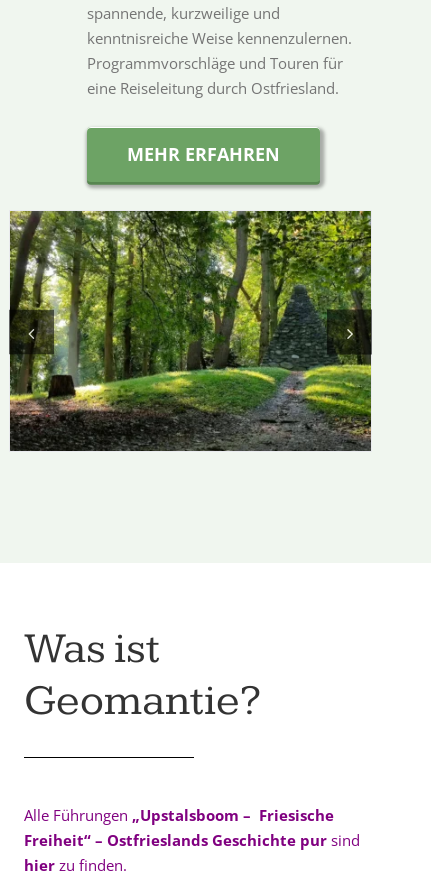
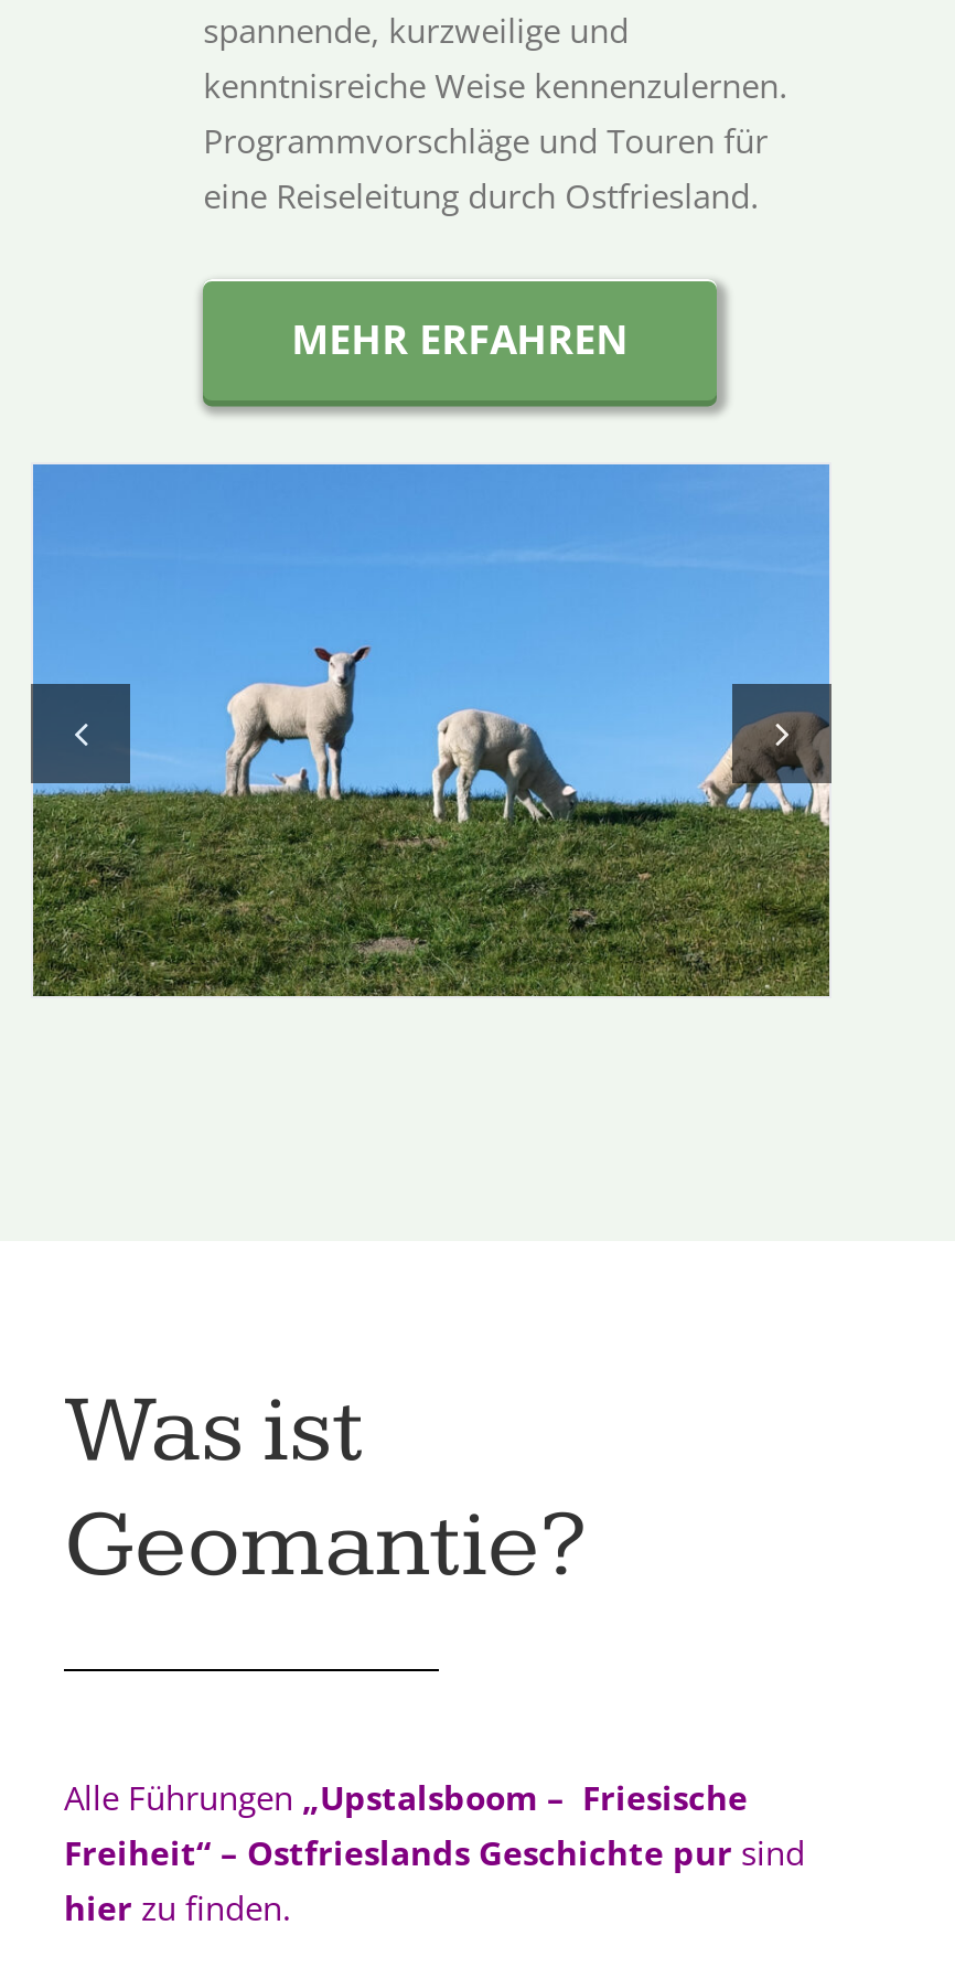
- [image]
+ [image]
